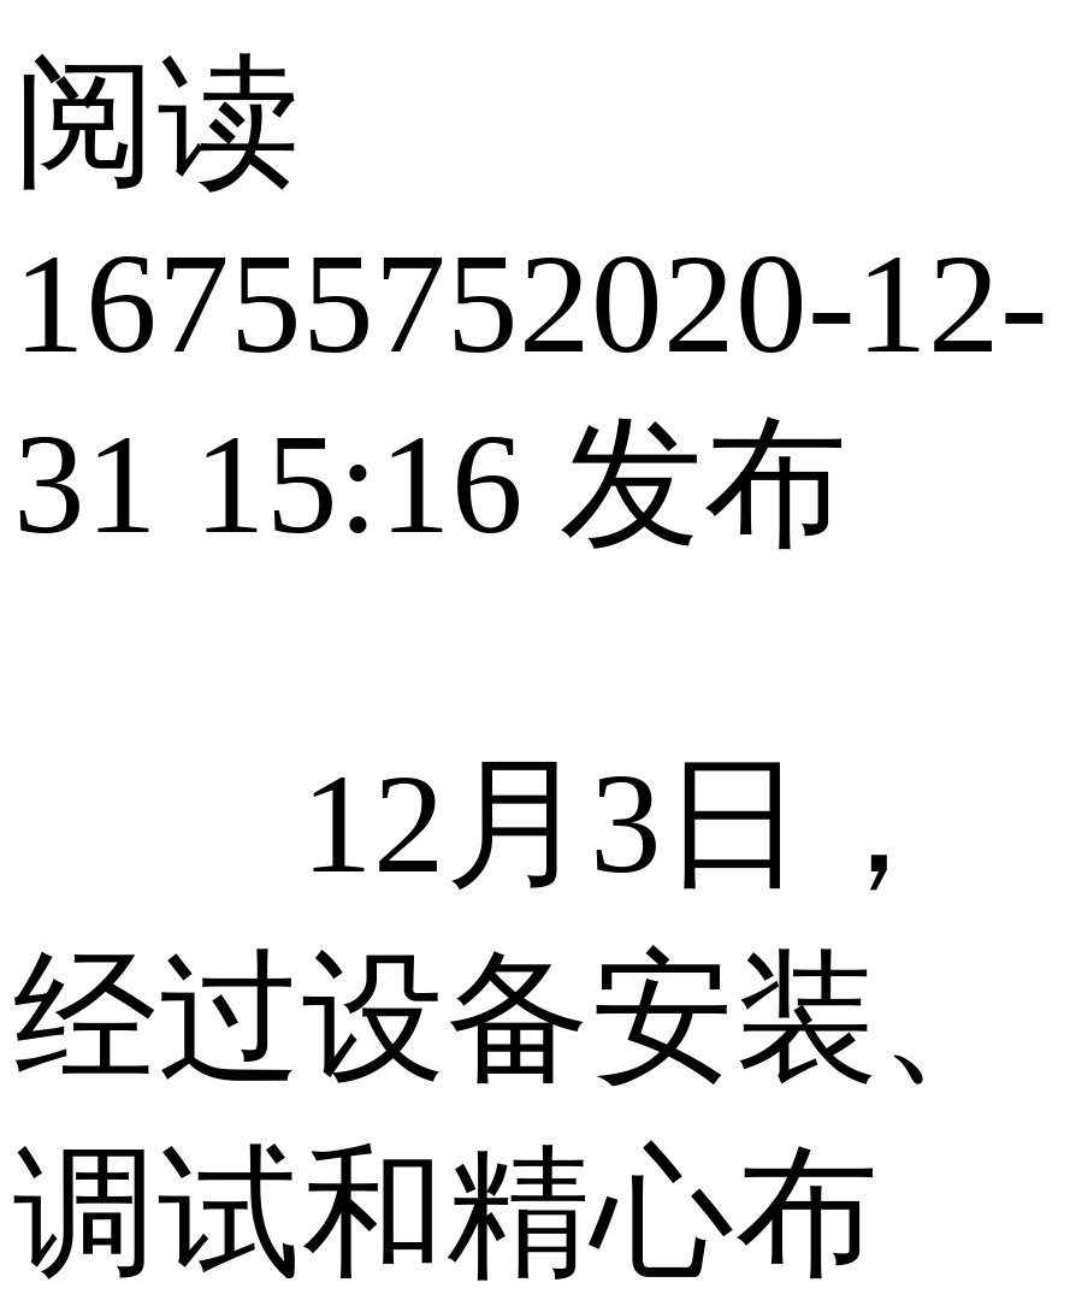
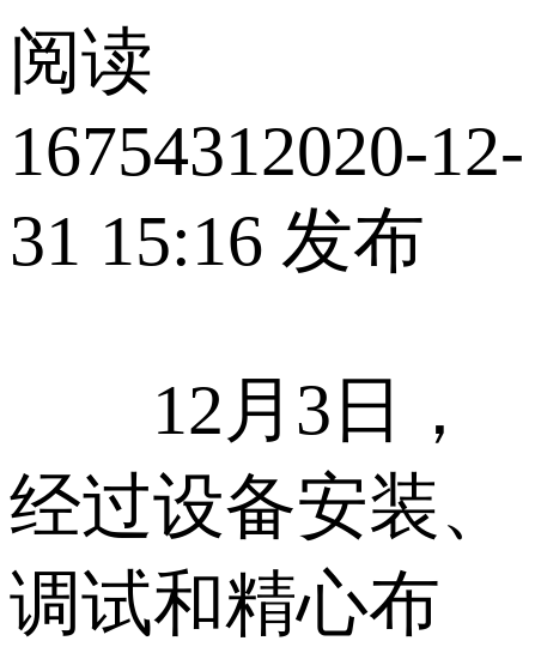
- 16755752020-12-
+ 16754312020-12-
